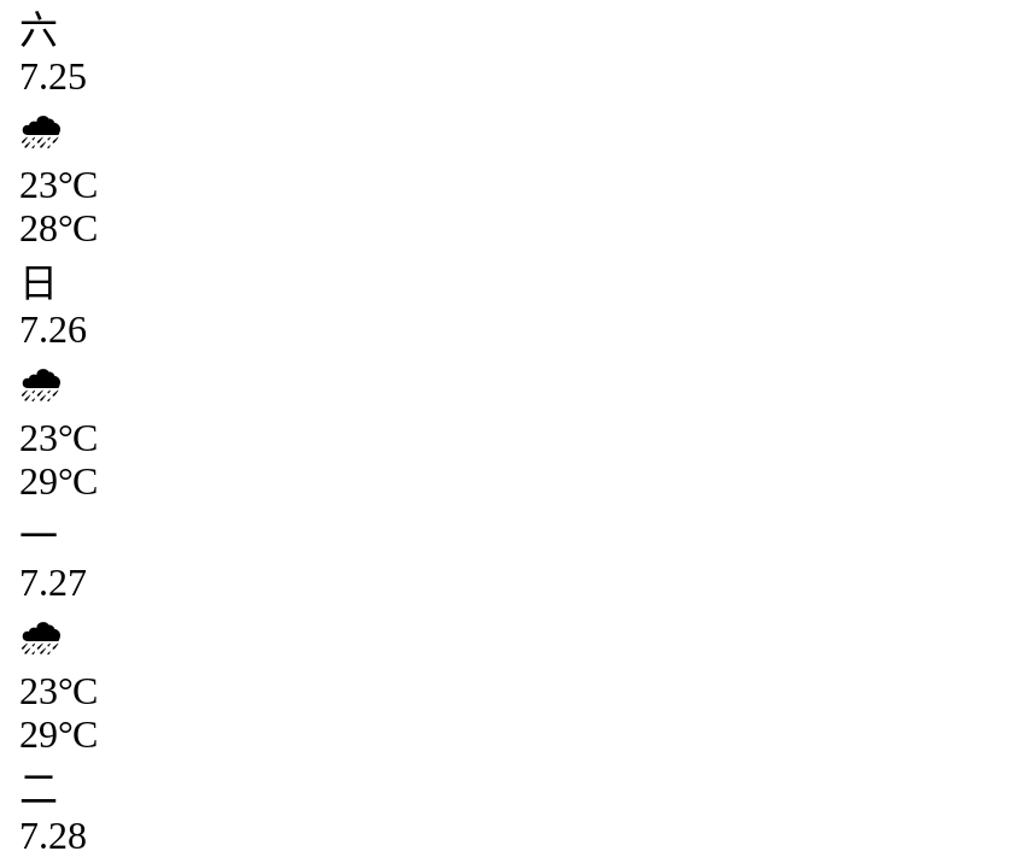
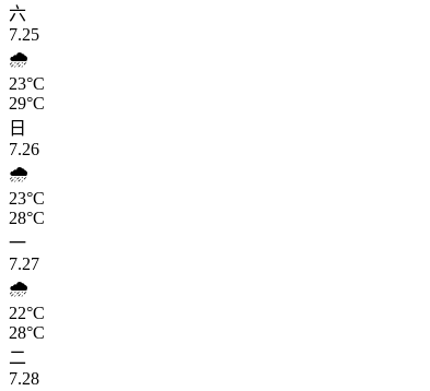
- 28°C
+ 29°C

- 29°C
+ 28°C

- 23°C
- 29°C
+ 22°C
+ 28°C
